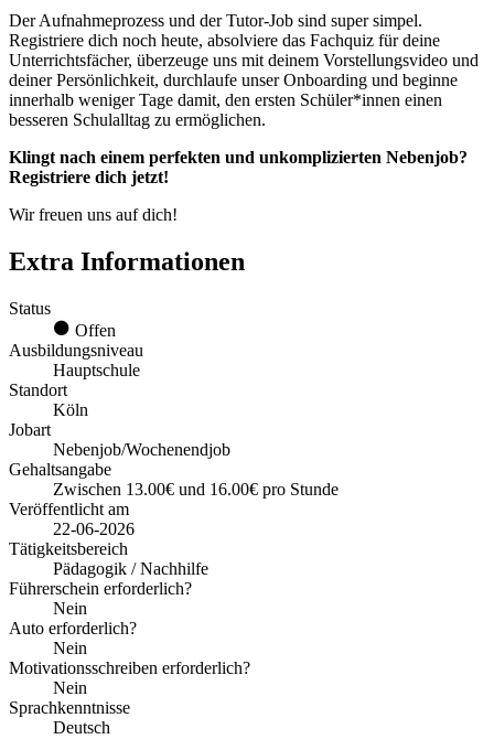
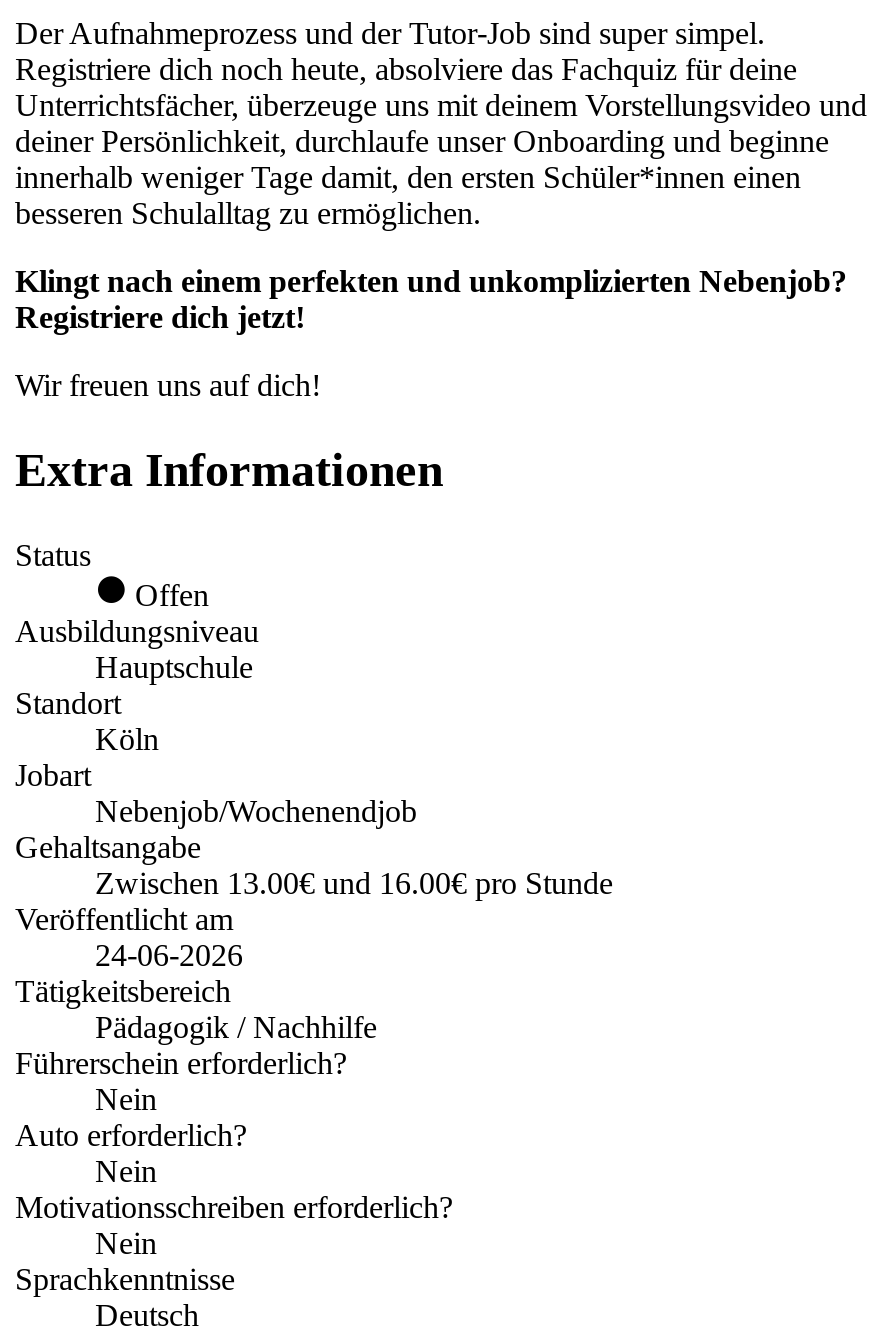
- 22-06-2026
+ 24-06-2026
